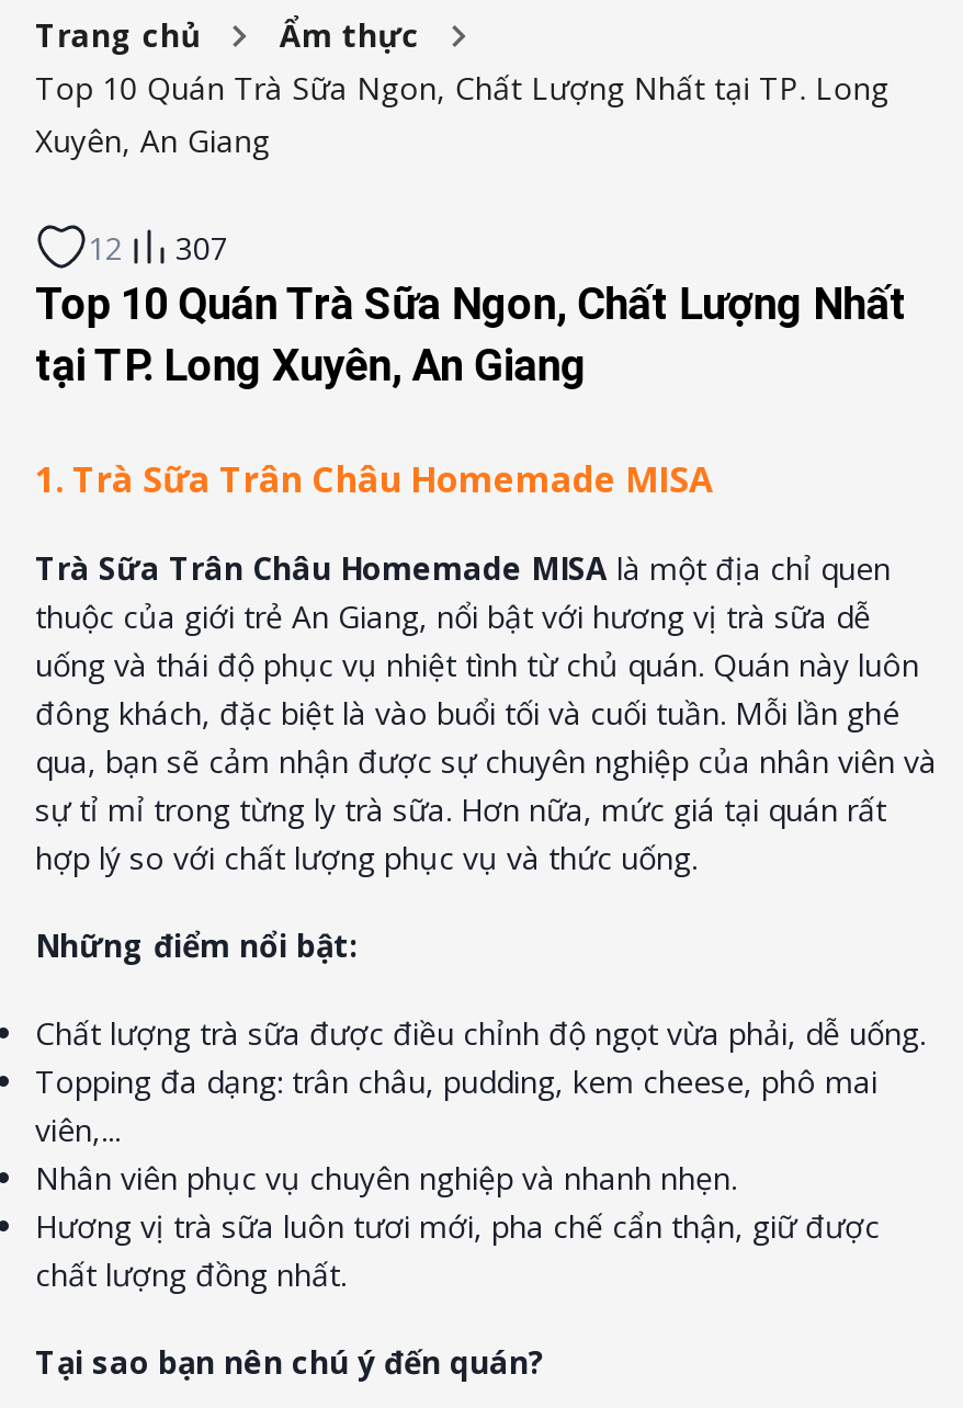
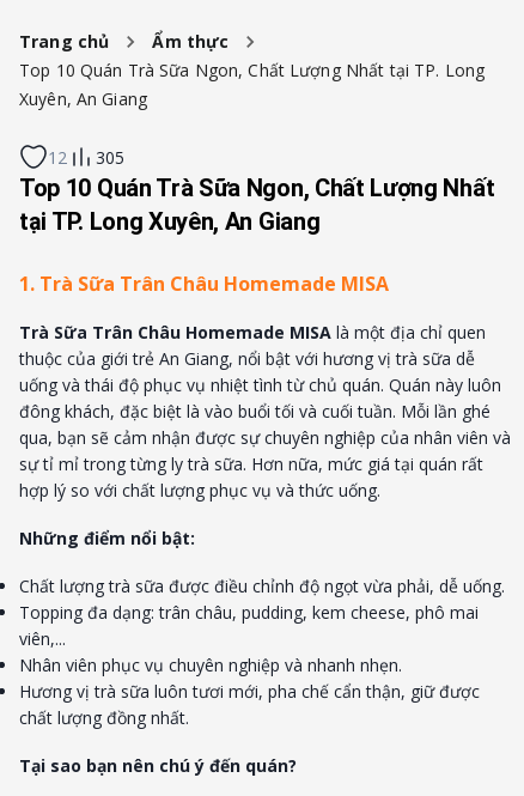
- 12 307
+ 12 305
